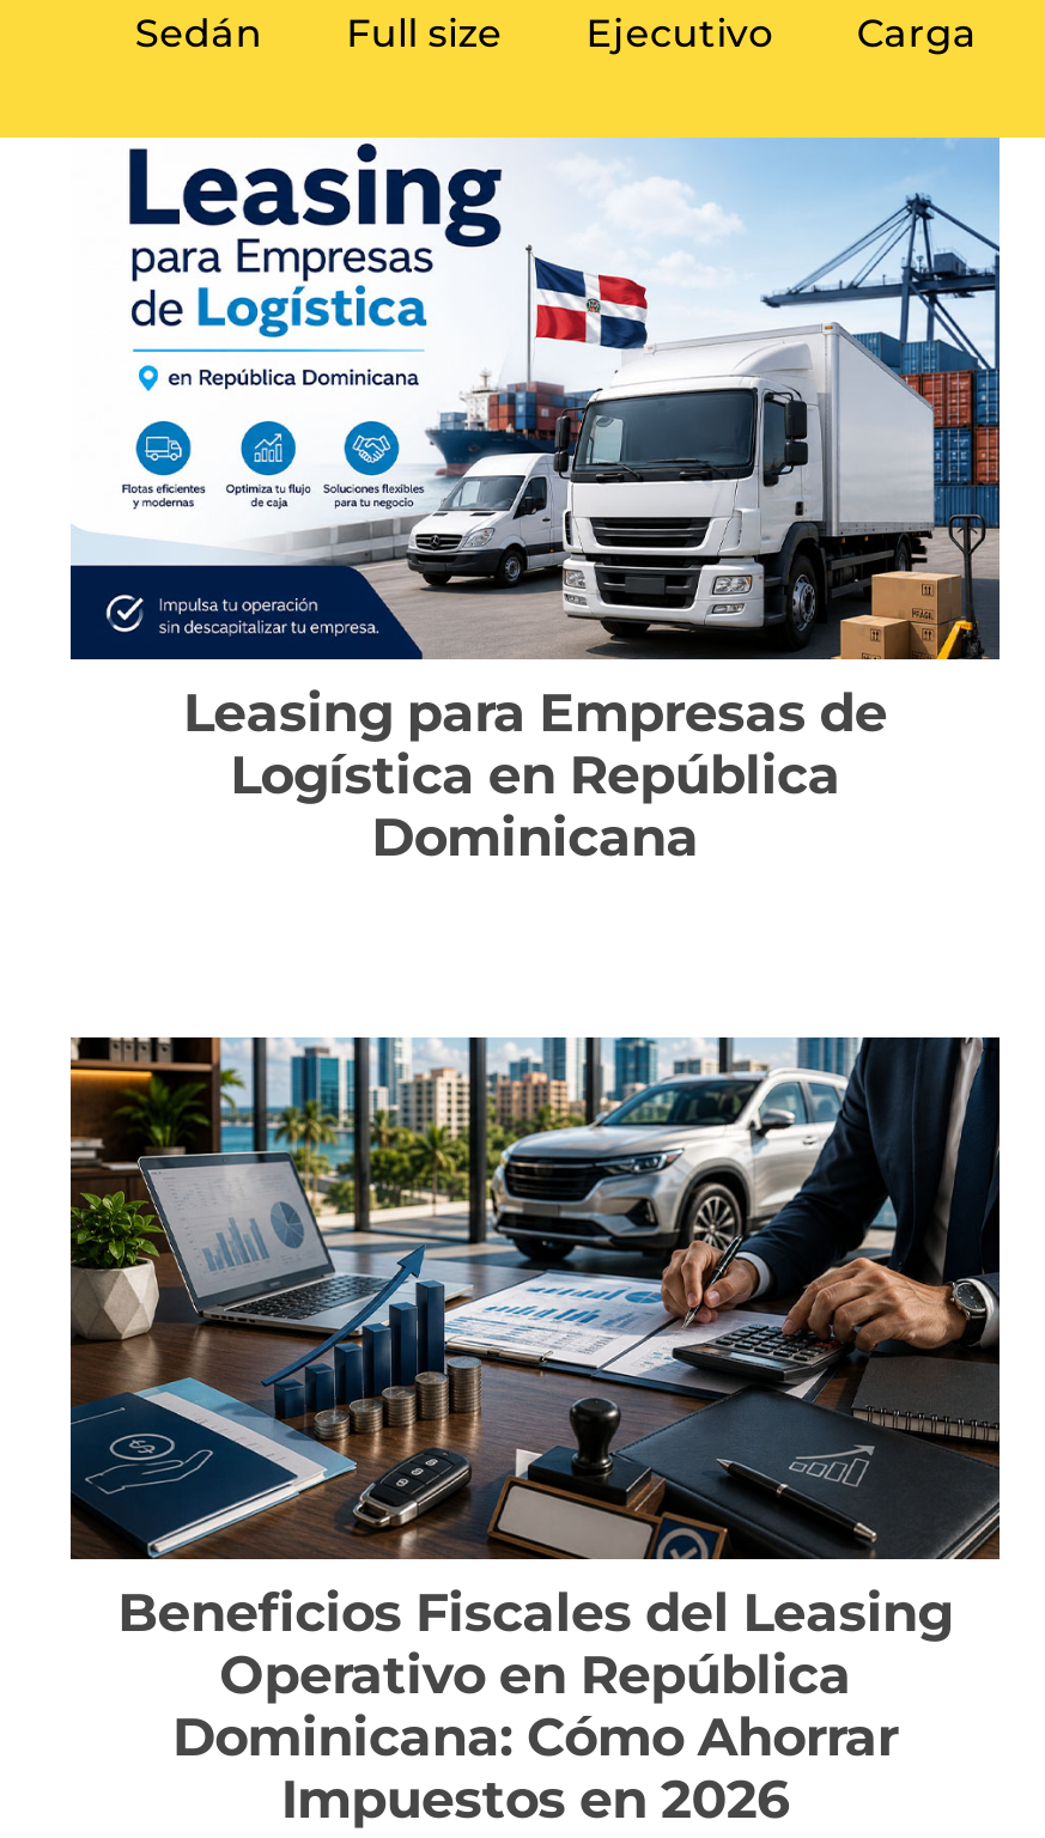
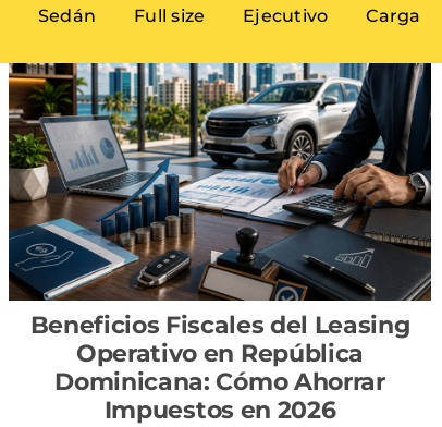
- [image]
- Leasing para Empresas de
- Logística en República
- Dominicana
